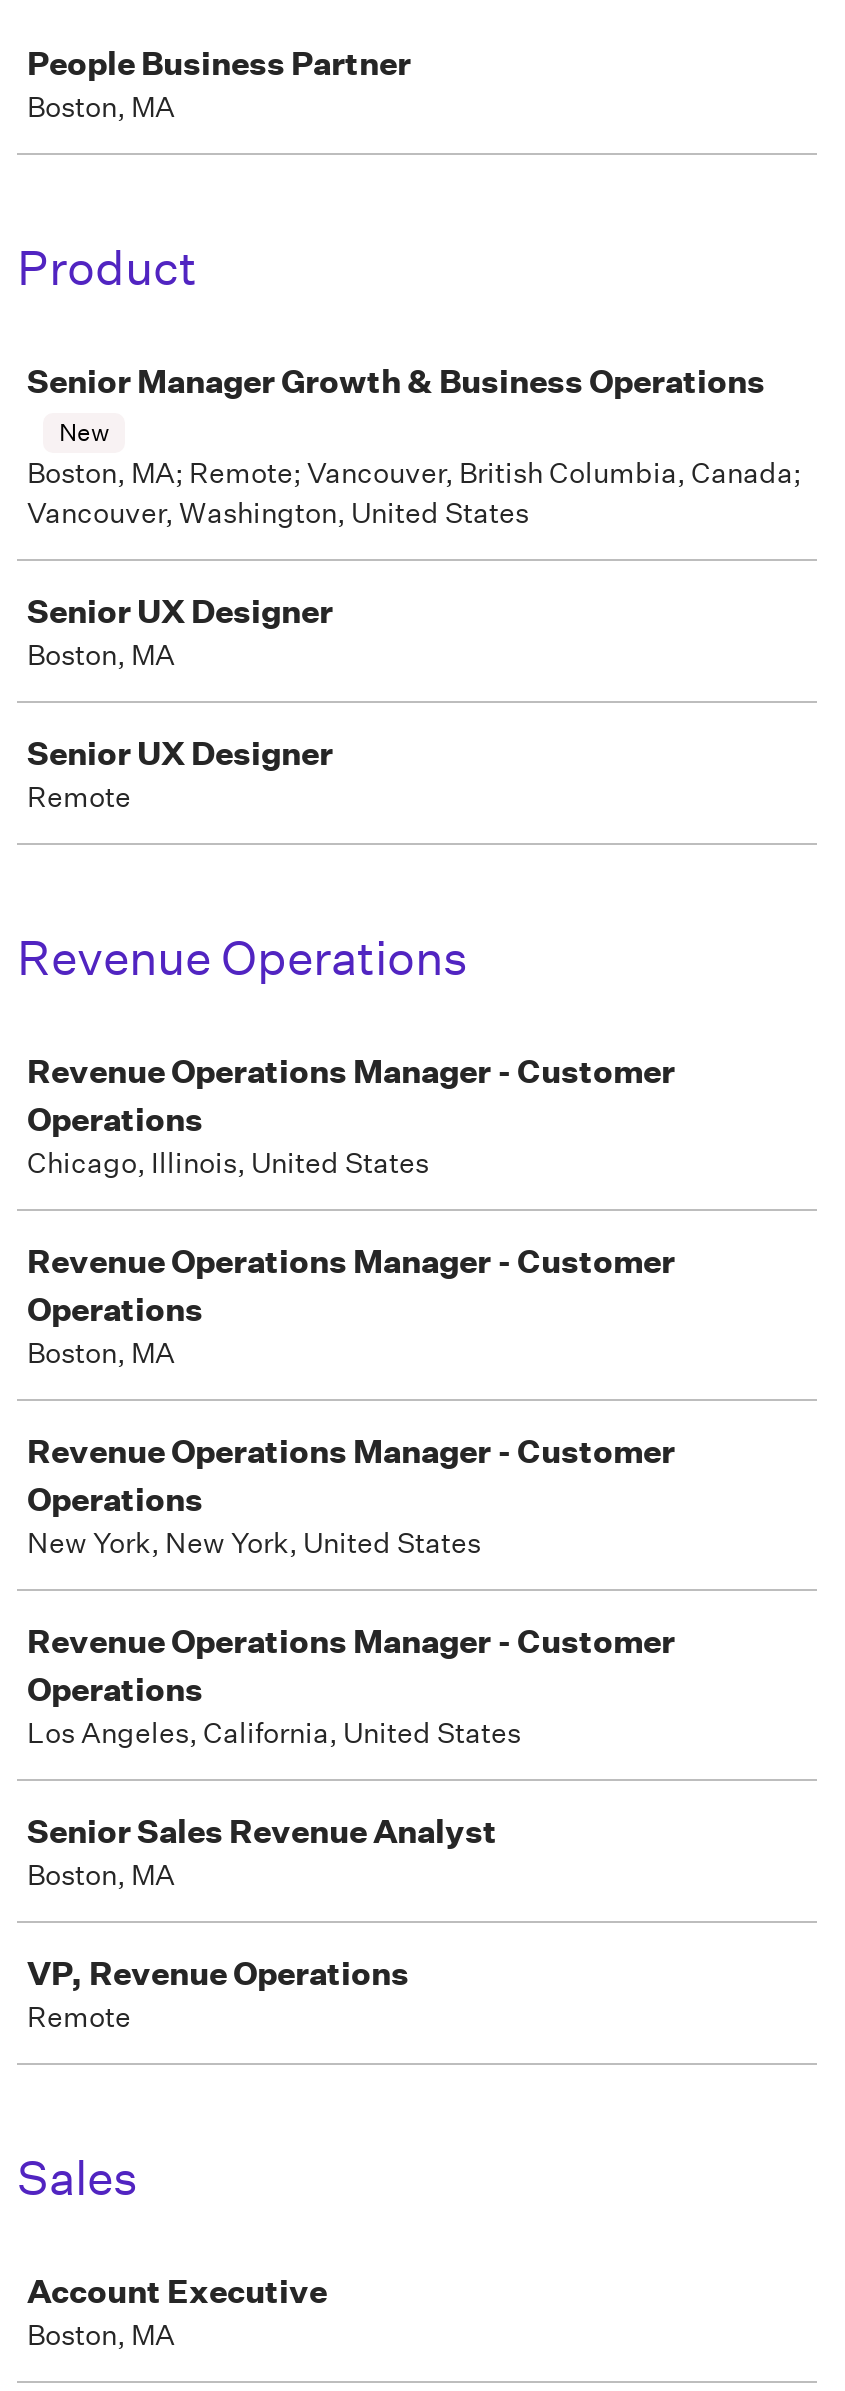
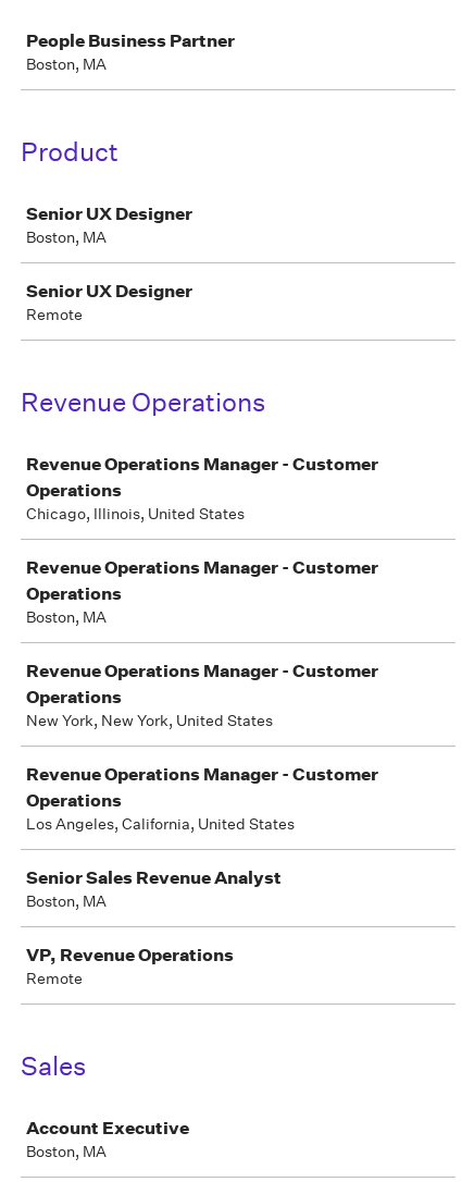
- Senior Manager Growth & Business Operations
- New
- Boston, MA; Remote; Vancouver, British Columbia, Canada;
- Vancouver, Washington, United States
